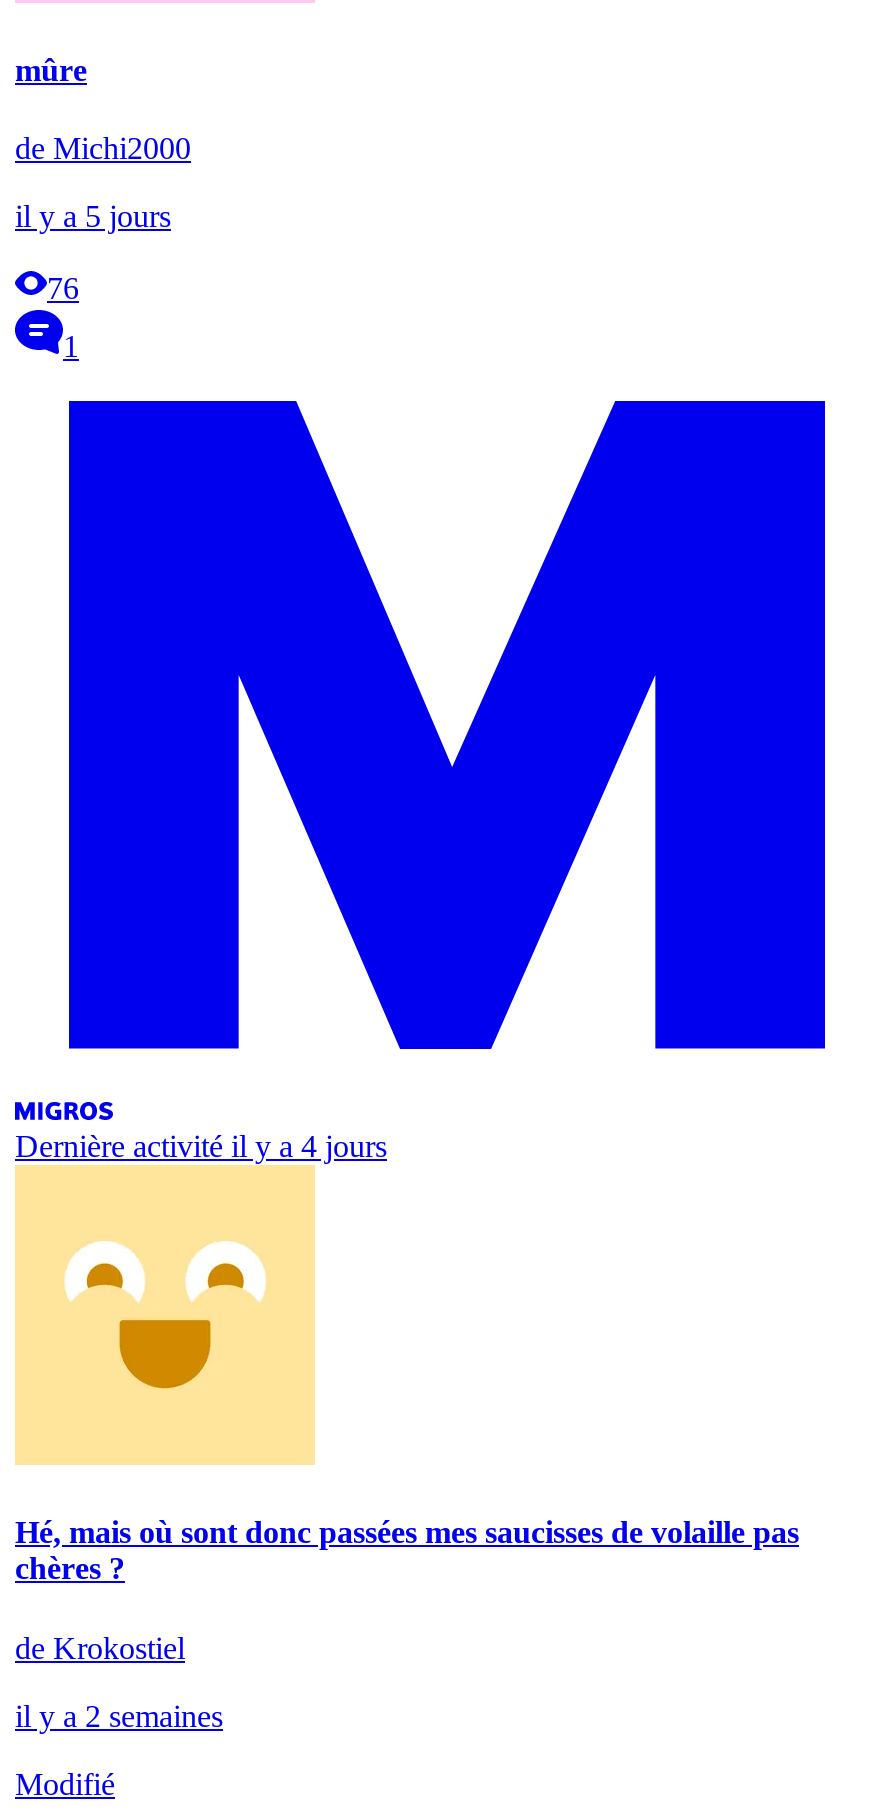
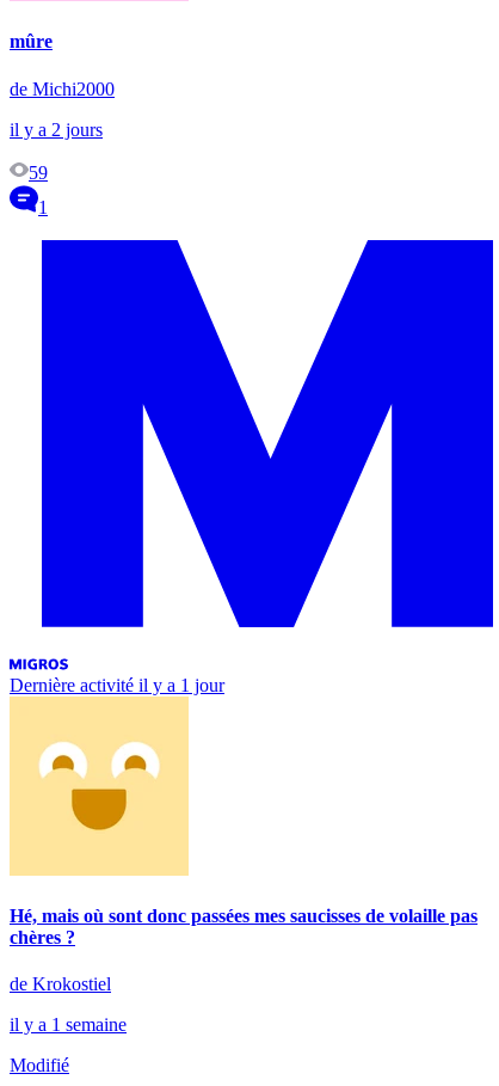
- il y a 5 jours
+ il y a 2 jours

- 76
+ 59

- Dernière activité il y a 4 jours
+ Dernière activité il y a 1 jour

- il y a 2 semaines
+ il y a 1 semaine
